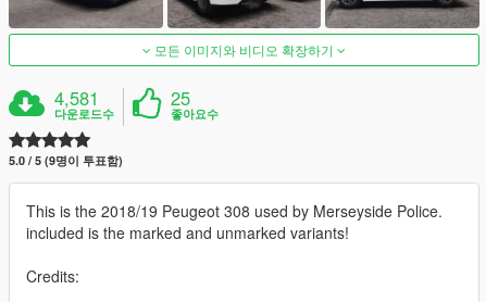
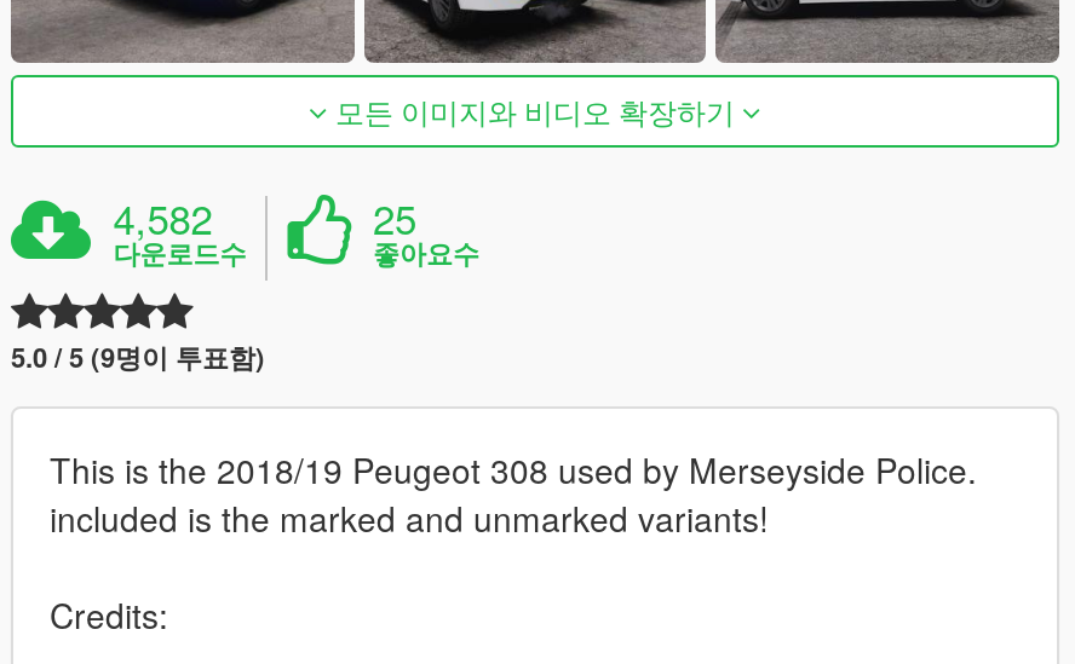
- 4,581
+ 4,582
